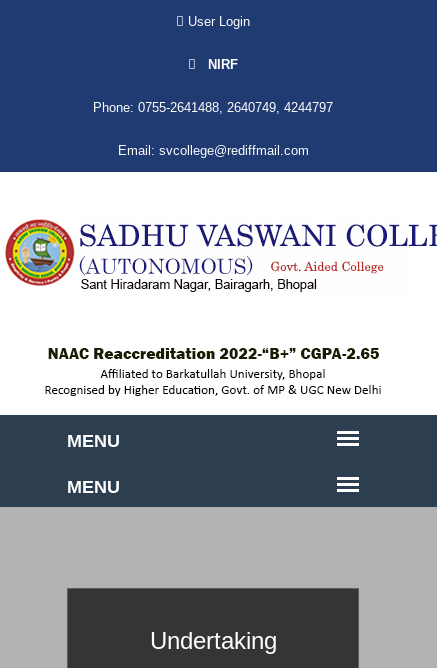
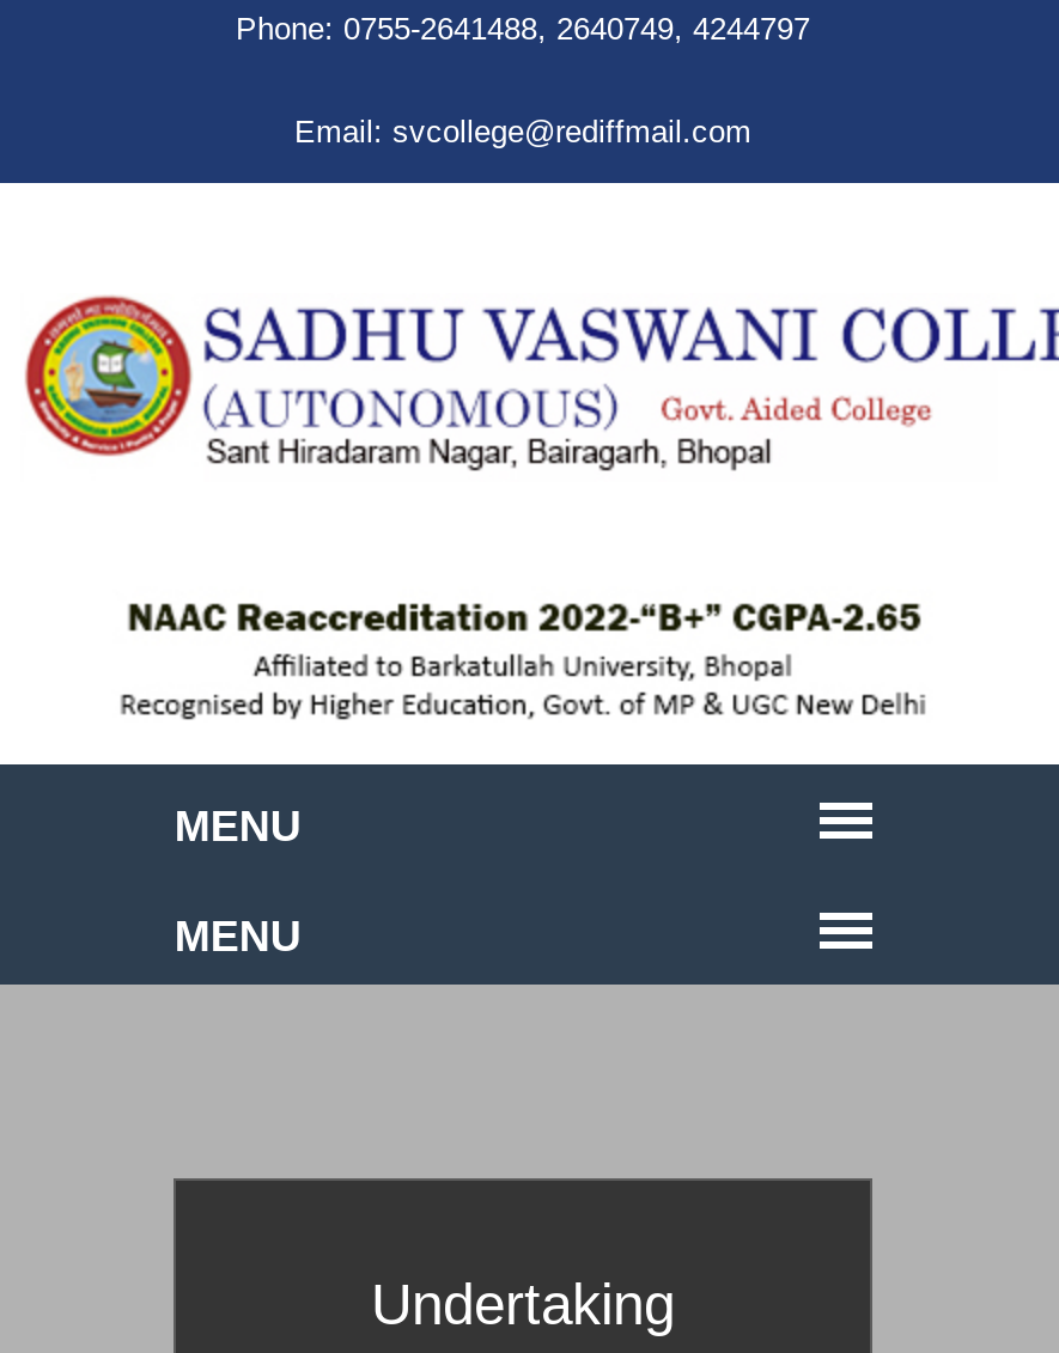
- User Login
- NIRF
